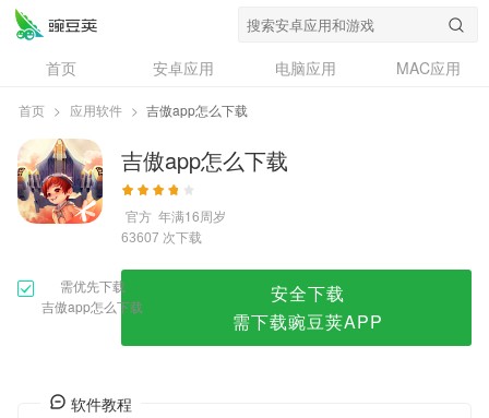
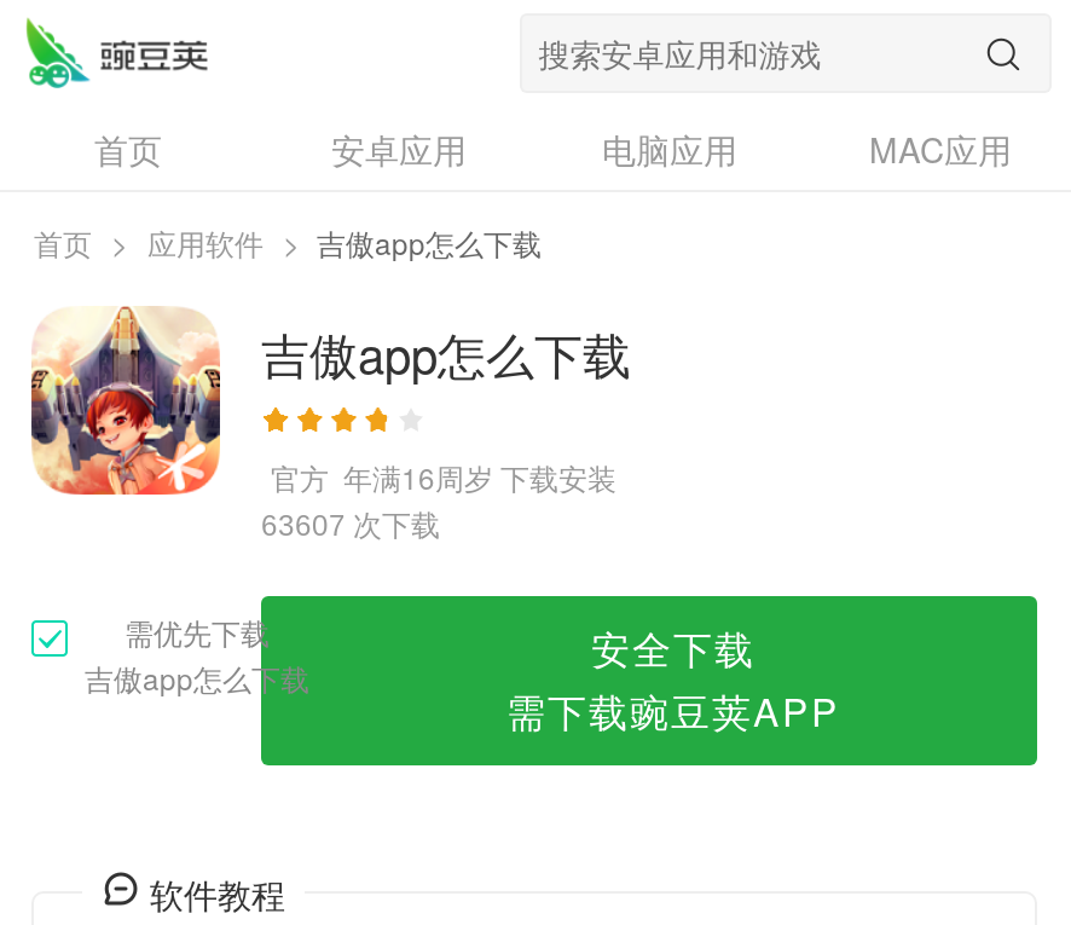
- 官方年满16周岁
+ 官方年满16周岁 下载安装
